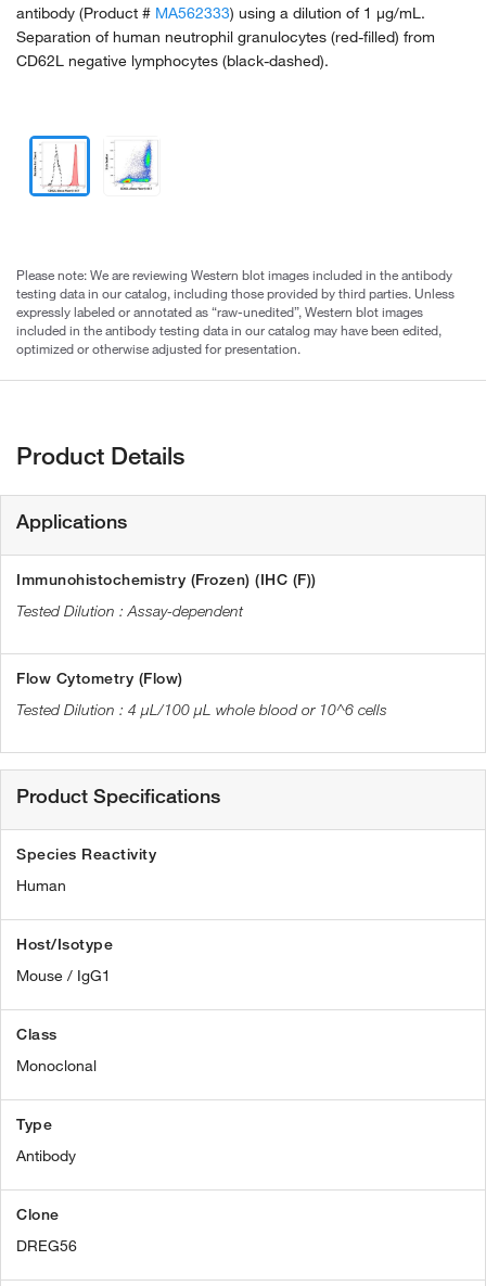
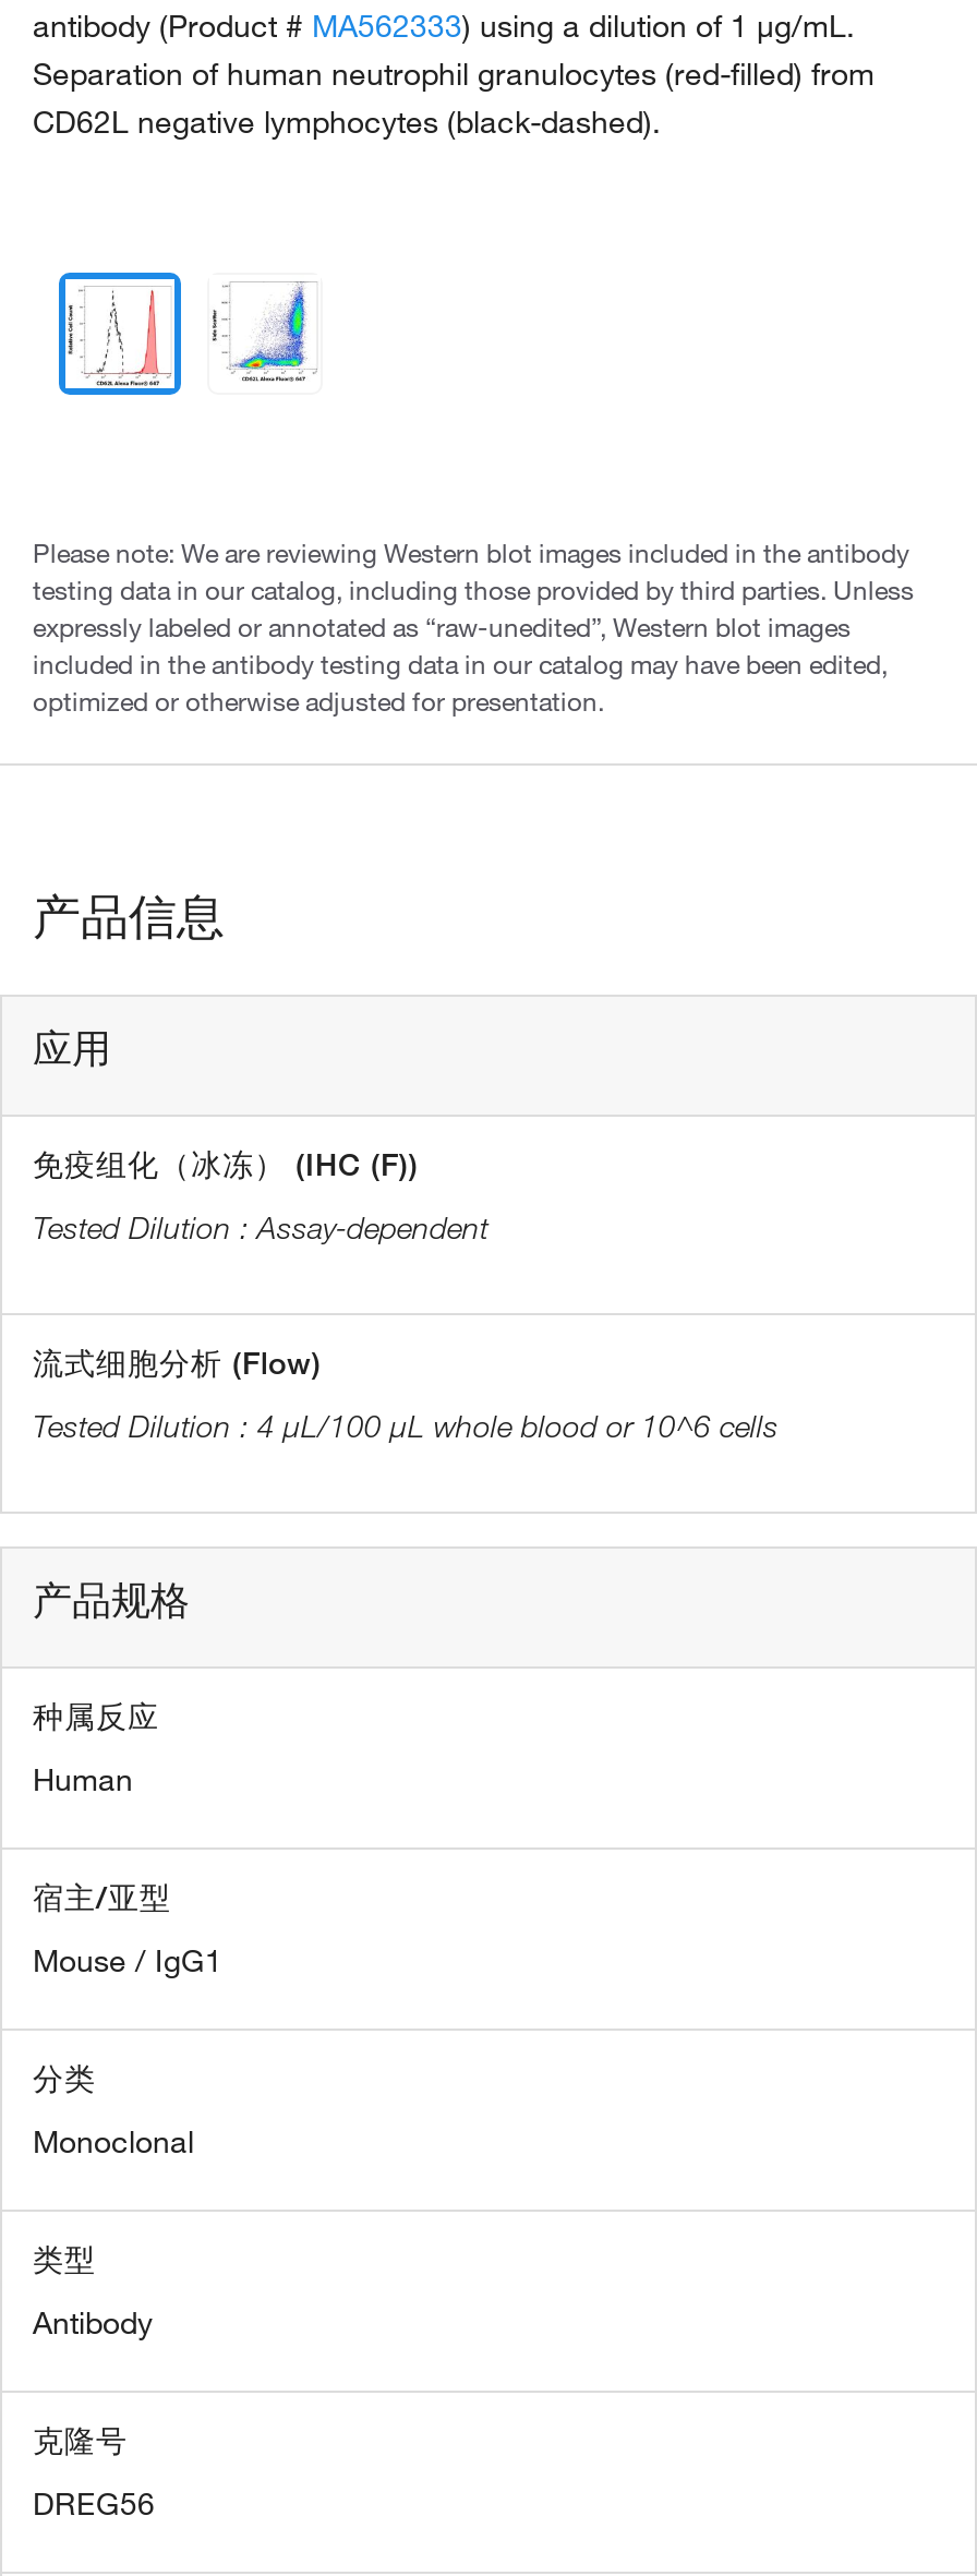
- Product Details
+ 产品信息

- Applications
+ 应用

- Immunohistochemistry (Frozen) (IHC (F))
+ 免疫组化（冰冻） (IHC (F))

- Flow Cytometry (Flow)
+ 流式细胞分析 (Flow)

- Product Specifications
+ 产品规格

- Species Reactivity
+ 种属反应

- Host/Isotype
+ 宿主/亚型

- Class
+ 分类

- Type
+ 类型

- Clone
+ 克隆号
